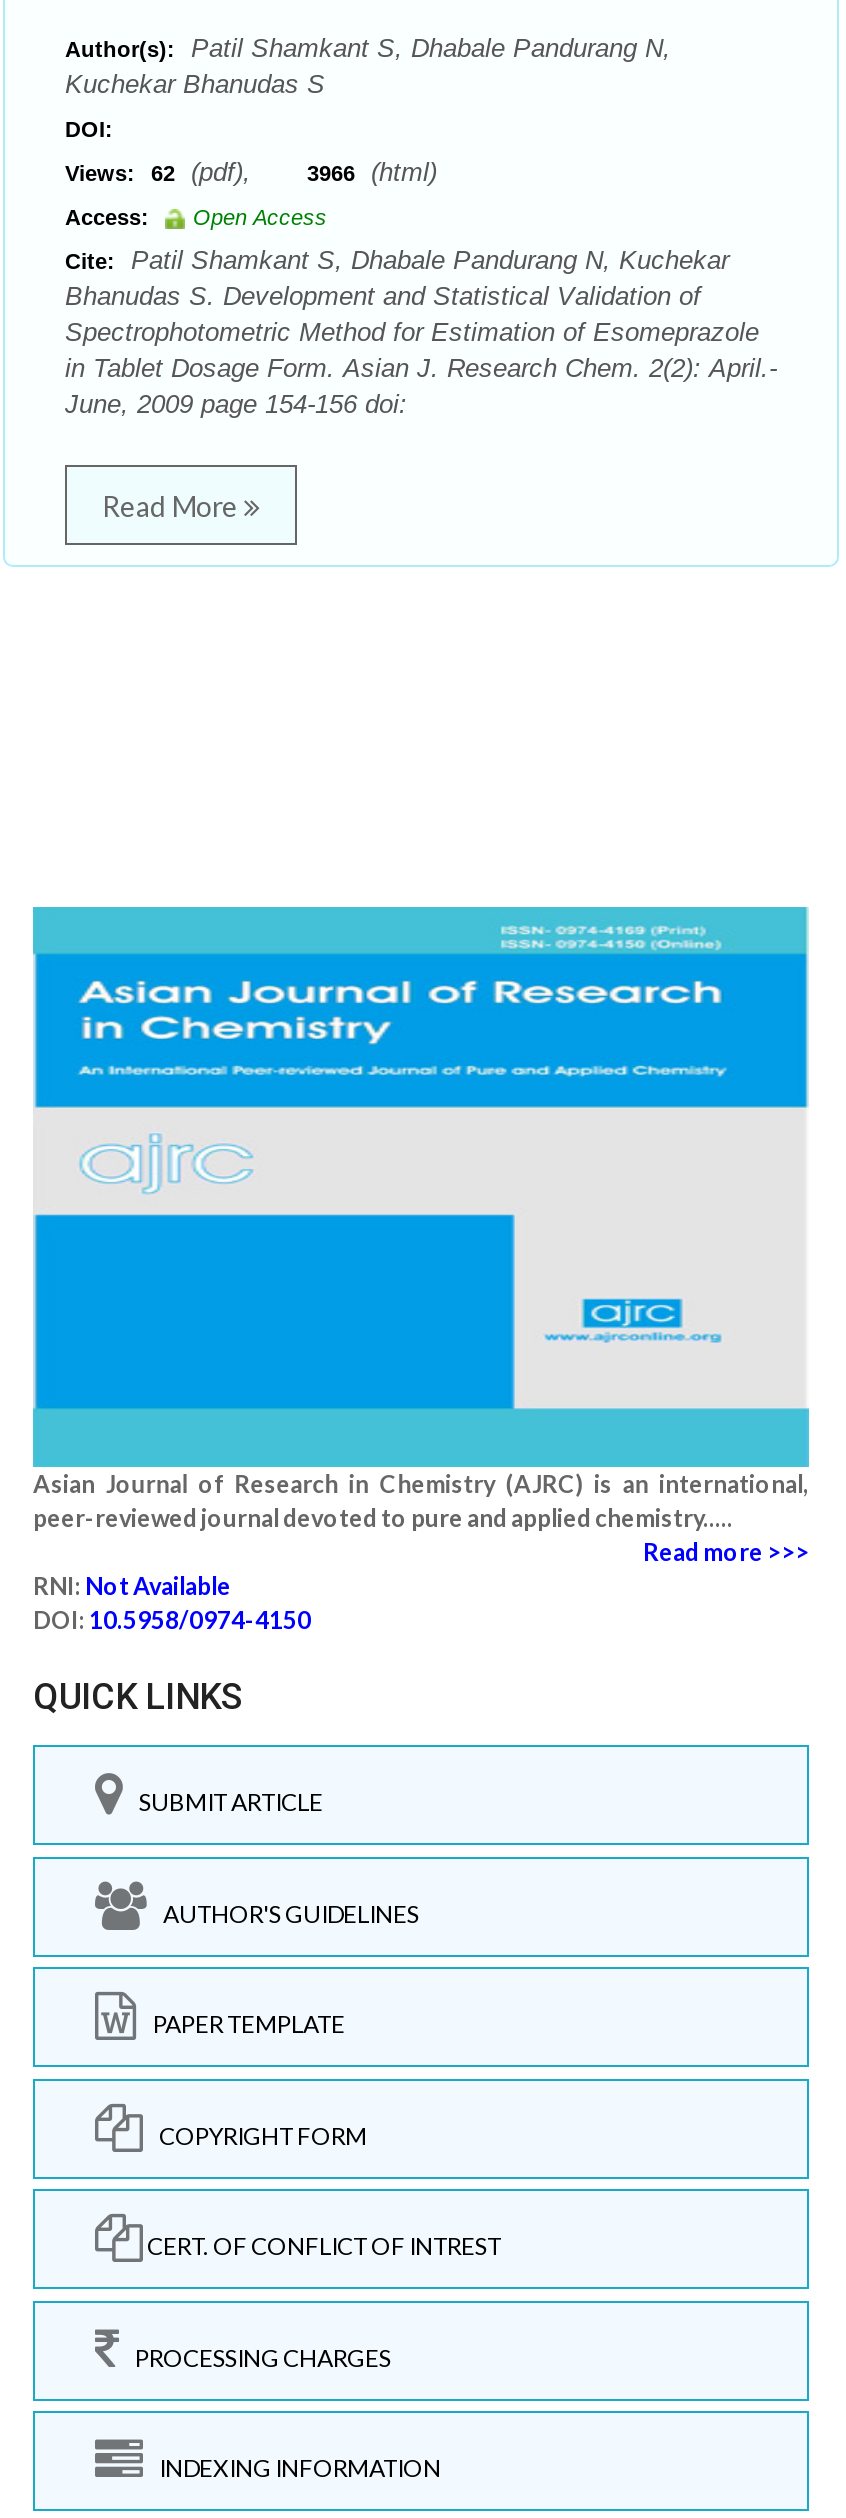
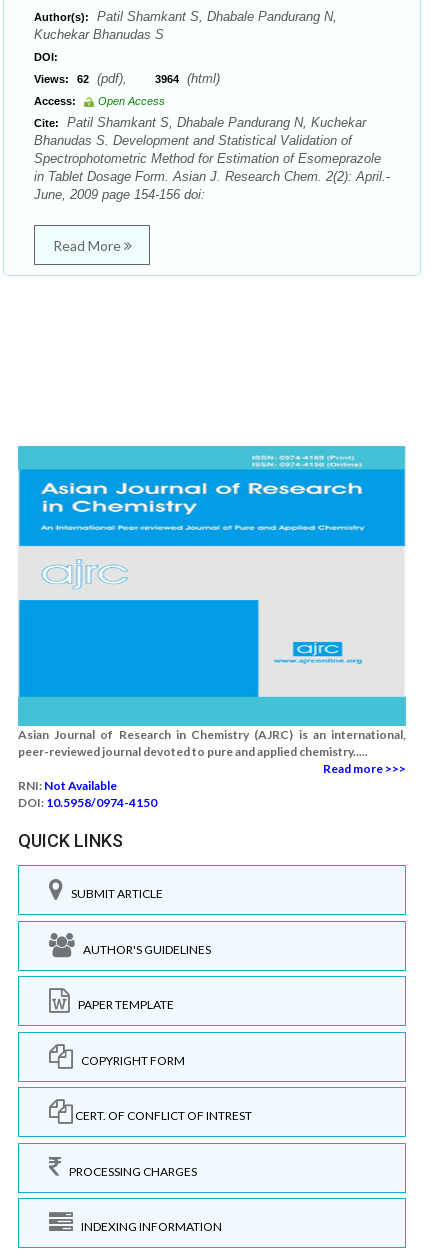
- Views: 62 (pdf), 3966 (html)
+ Views: 62 (pdf), 3964 (html)
